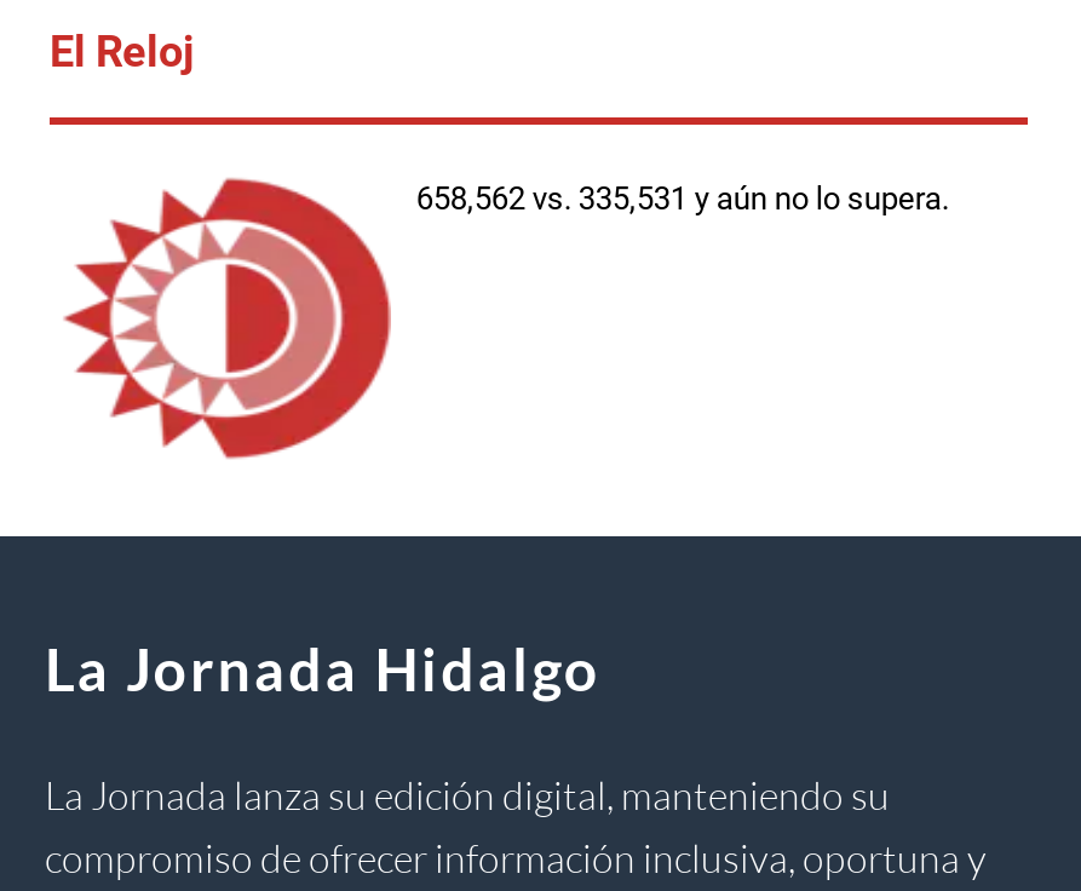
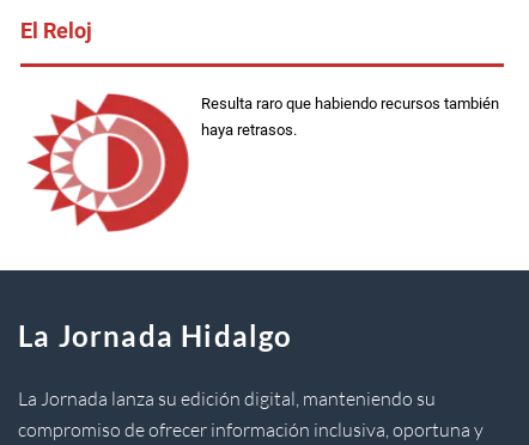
- 658,562 vs. 335,531 y aún no lo supera.
+ Resulta raro que habiendo recursos también
+ haya retrasos.
